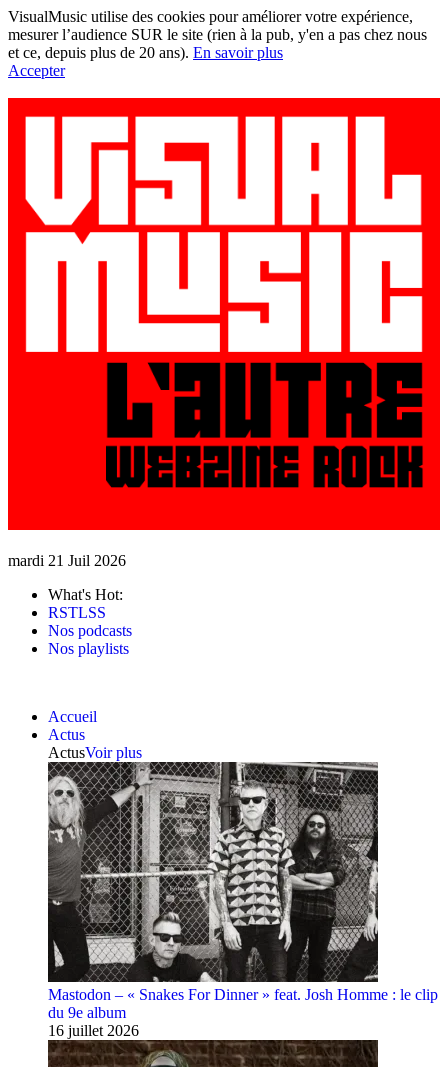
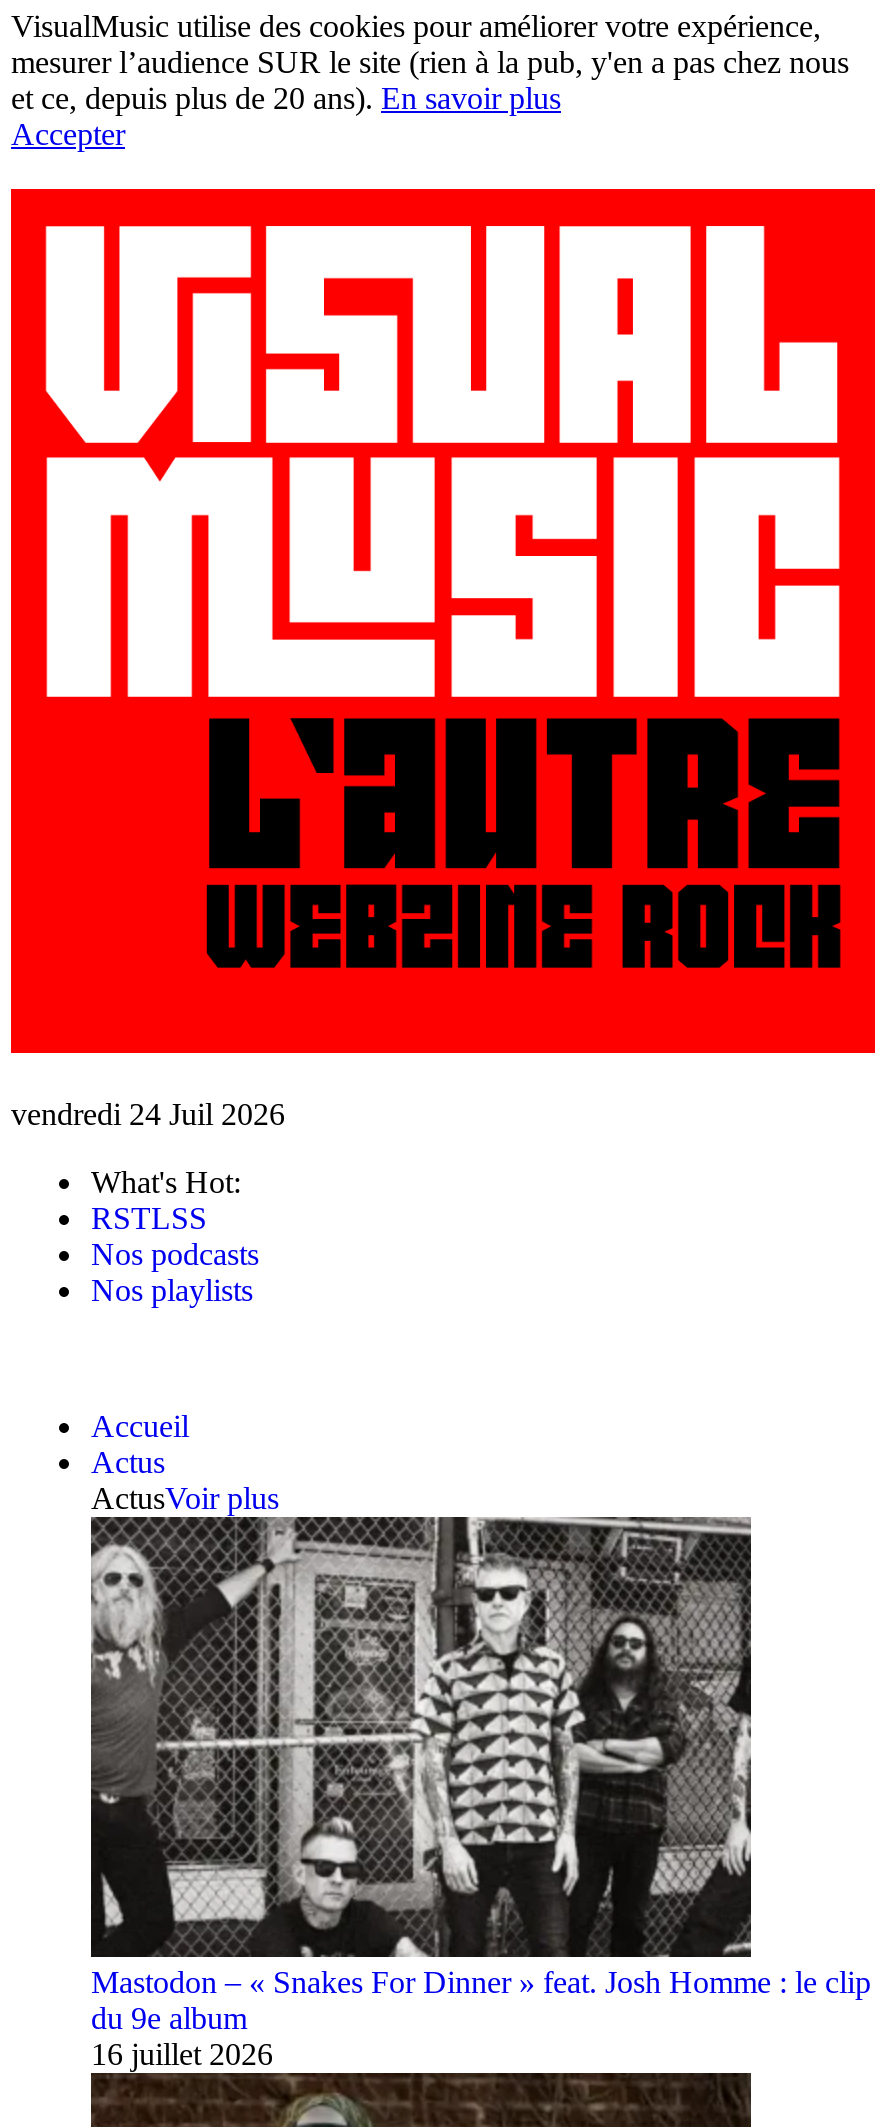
- mardi 21 Juil 2026
+ vendredi 24 Juil 2026
